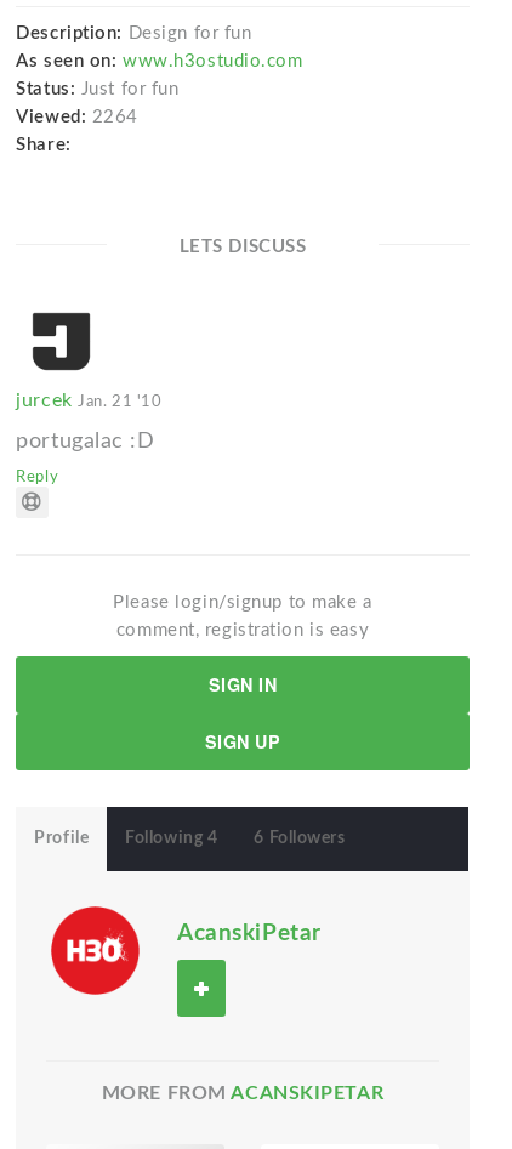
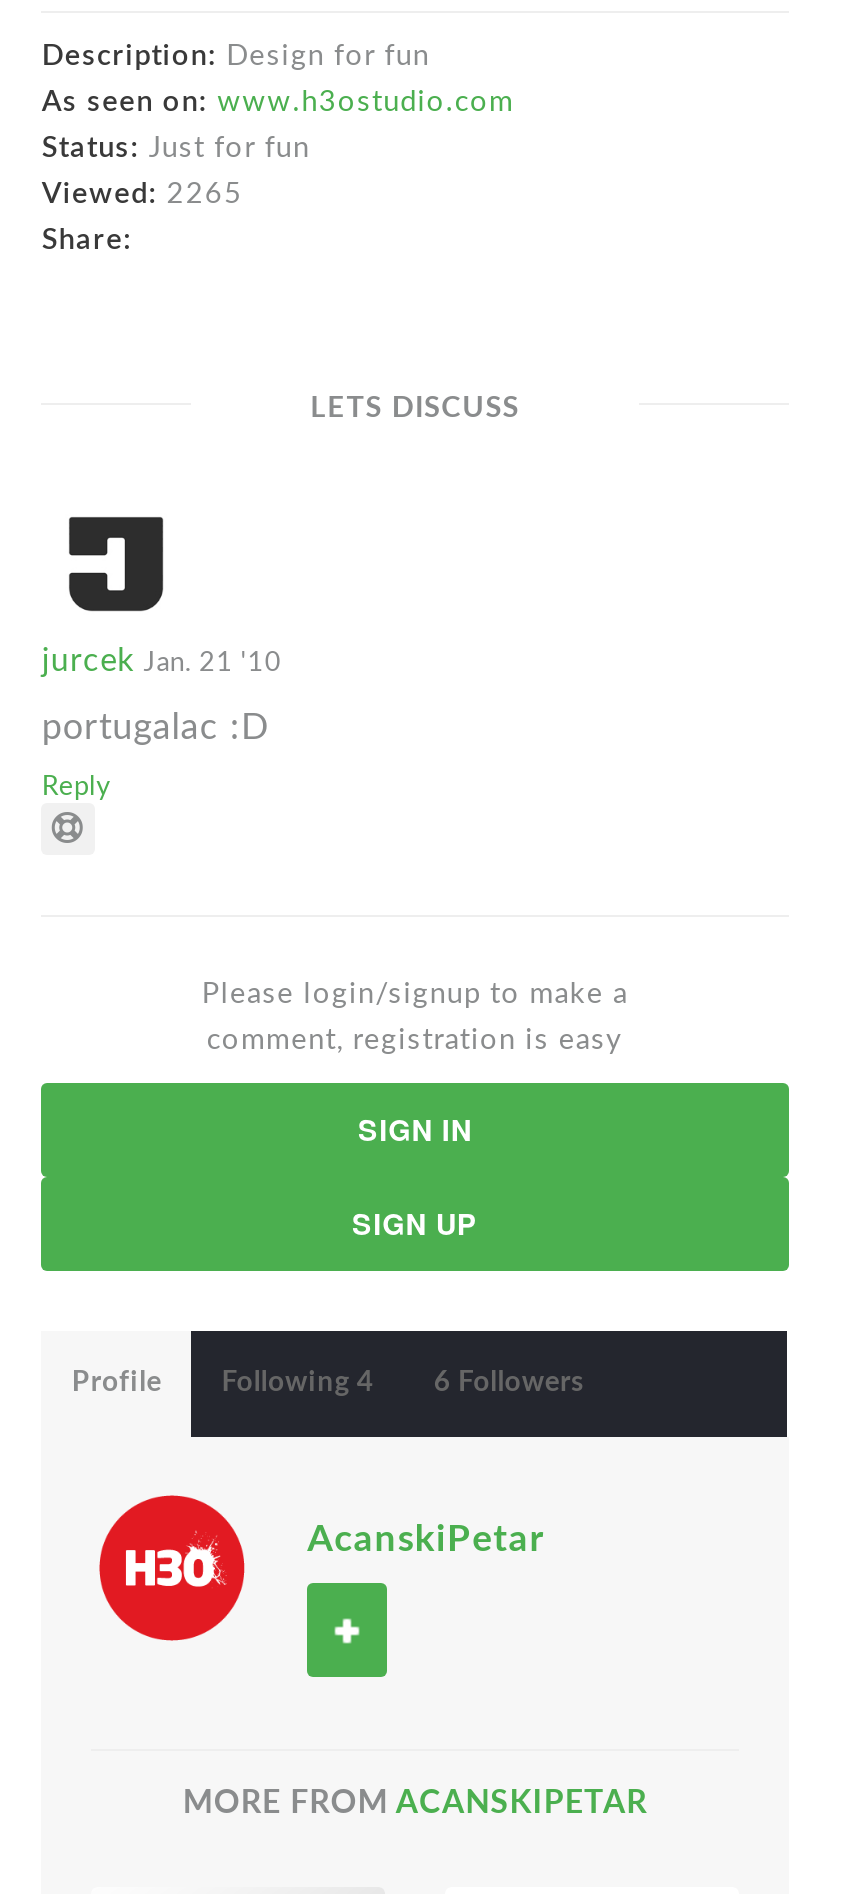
- Viewed: 2264
+ Viewed: 2265
